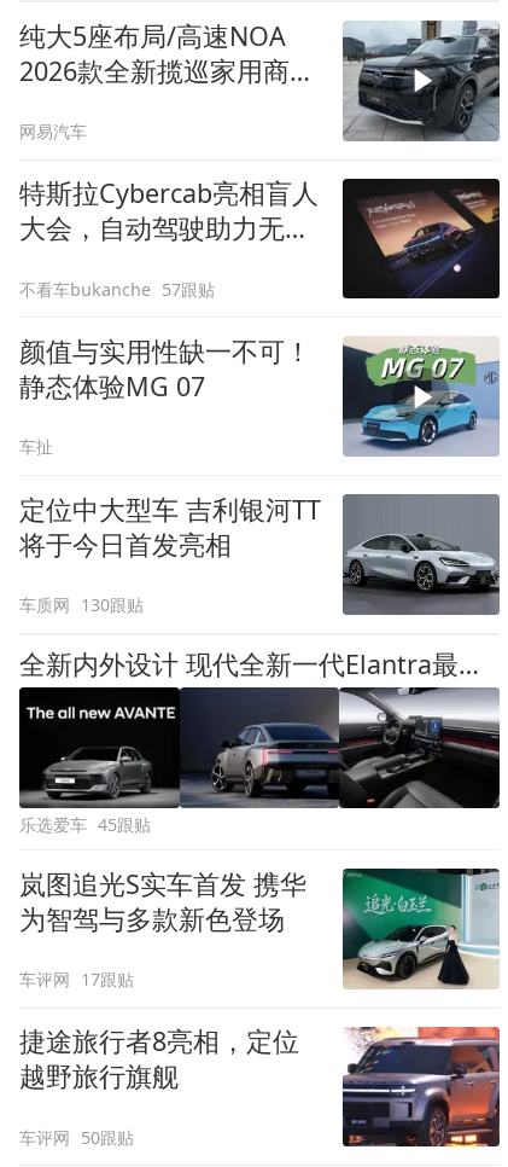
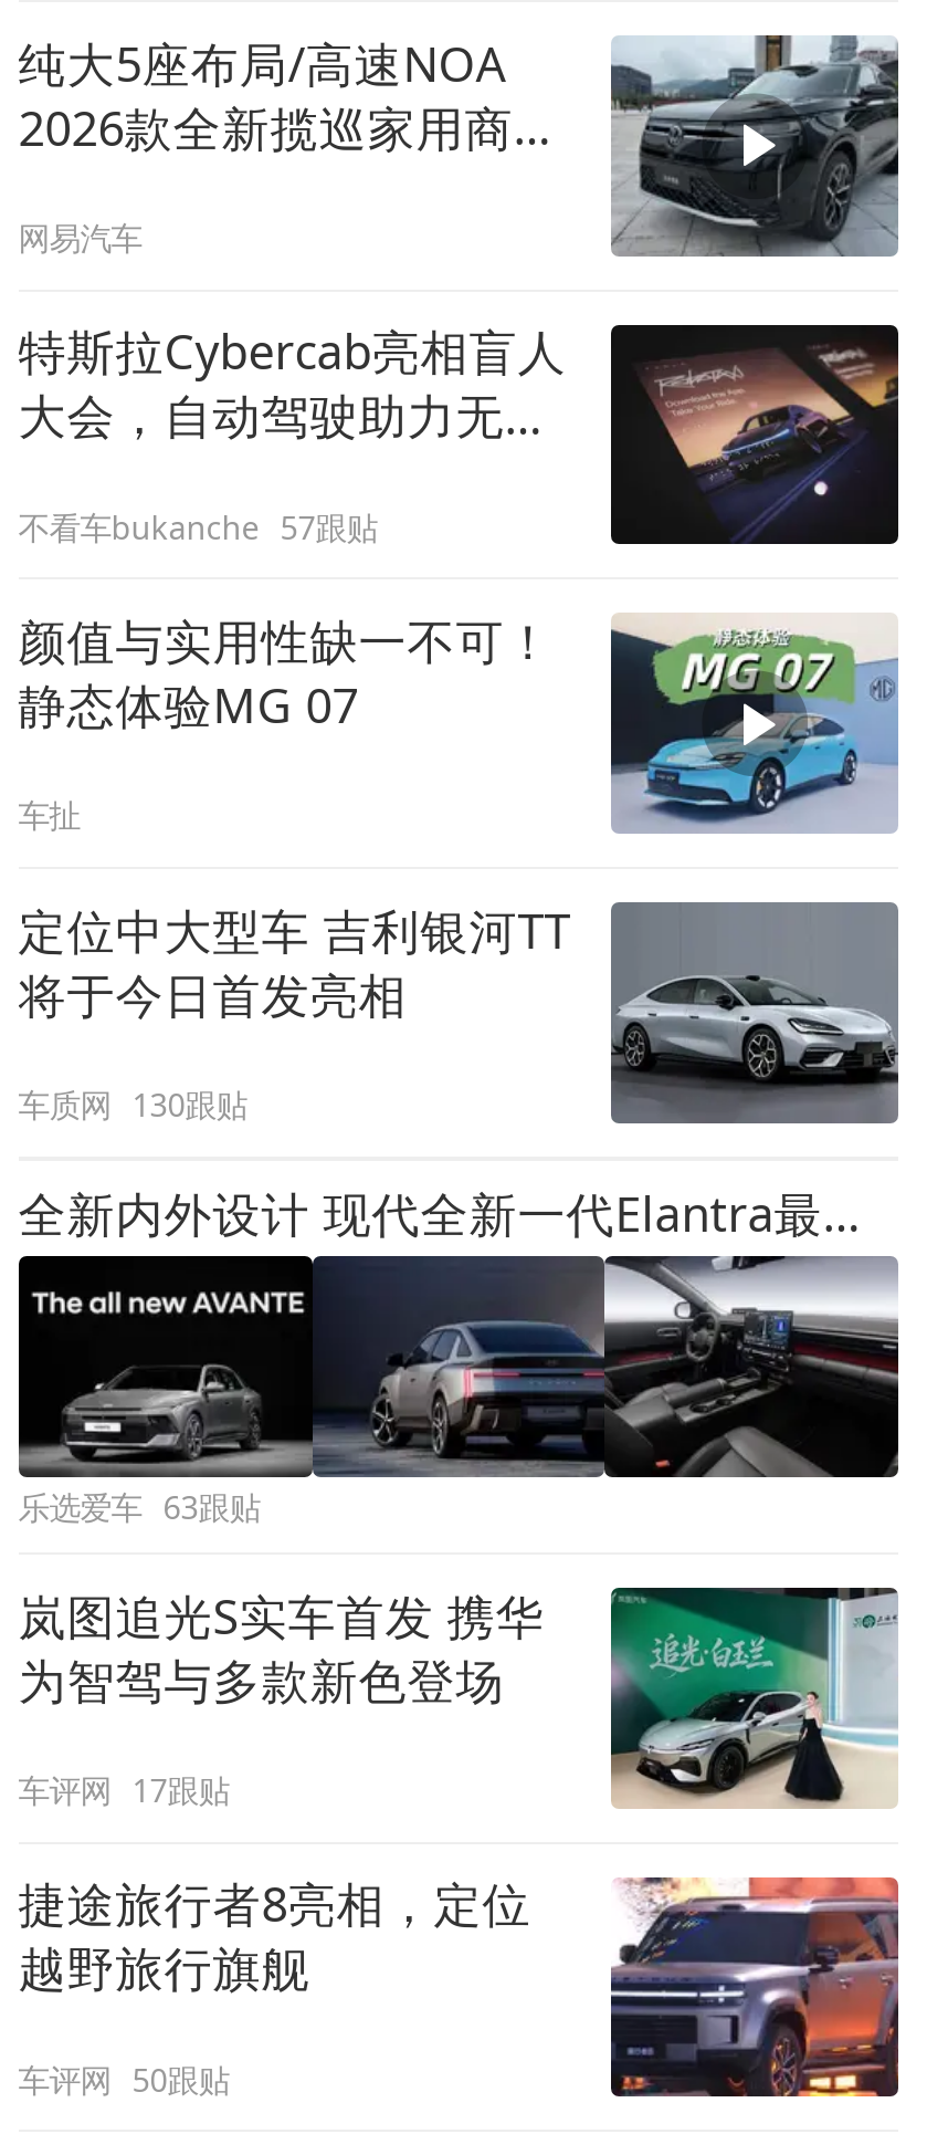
- 乐选爱车 45跟贴
+ 乐选爱车 63跟贴
